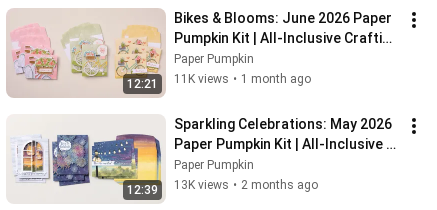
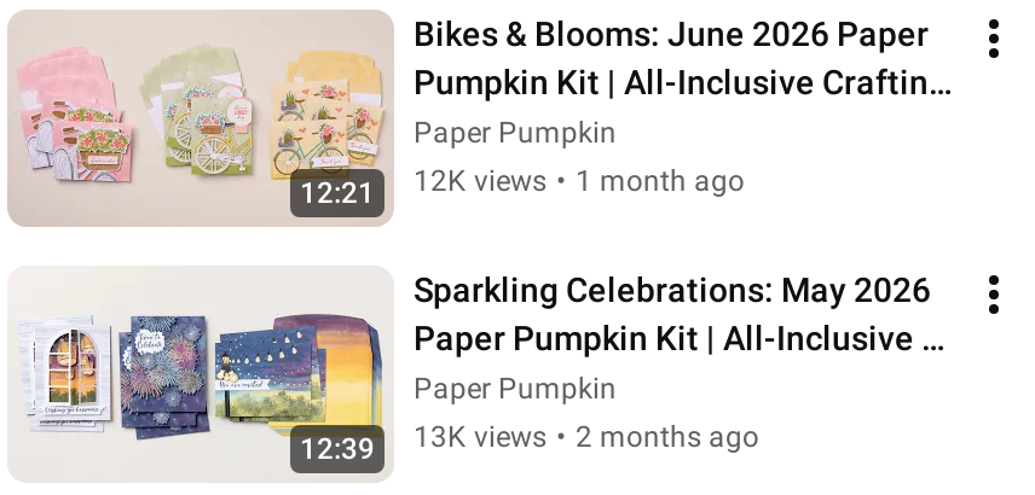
- 11K views • 1 month ago
+ 12K views • 1 month ago
